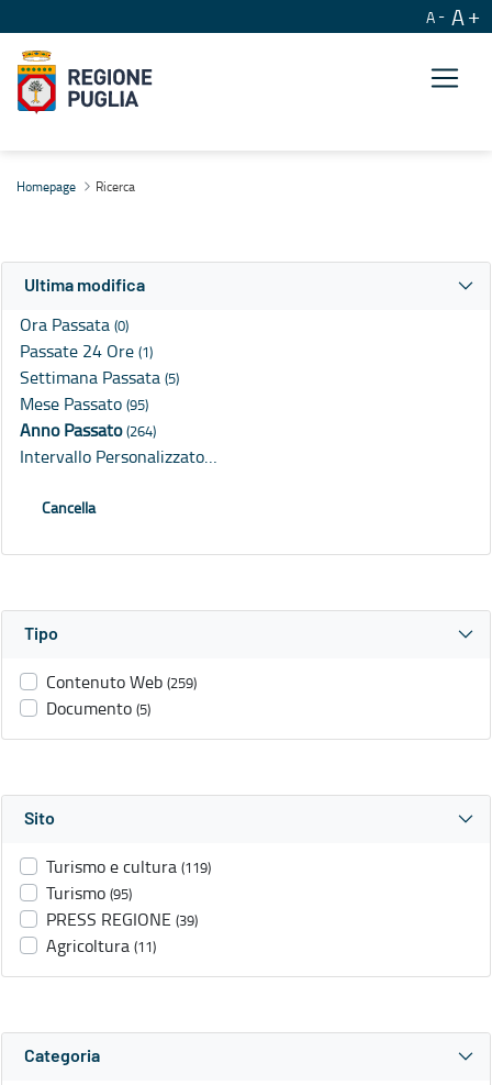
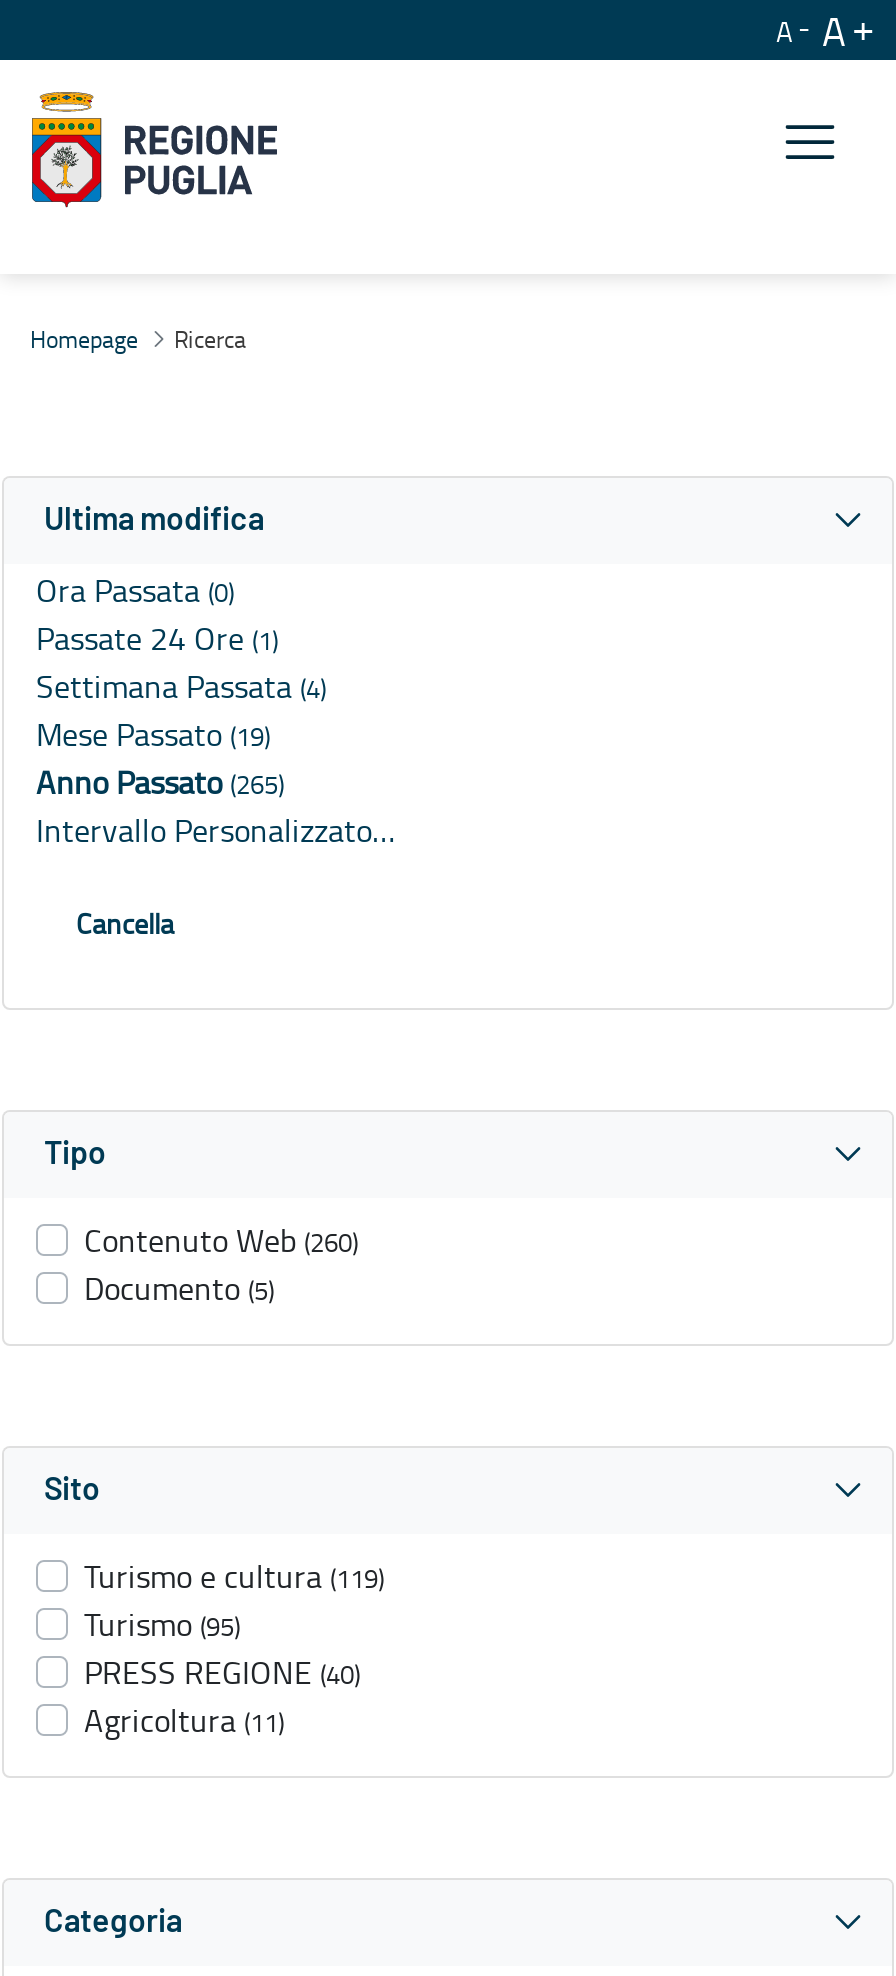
- Settimana Passata (5)
+ Settimana Passata (4)

- Mese Passato (95)
+ Mese Passato (19)

- Anno Passato (264)
+ Anno Passato (265)

- Contenuto Web (259)
+ Contenuto Web (260)

- PRESS REGIONE (39)
+ PRESS REGIONE (40)
